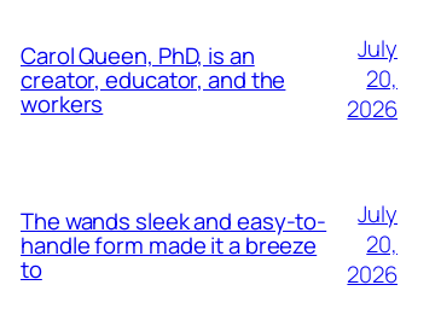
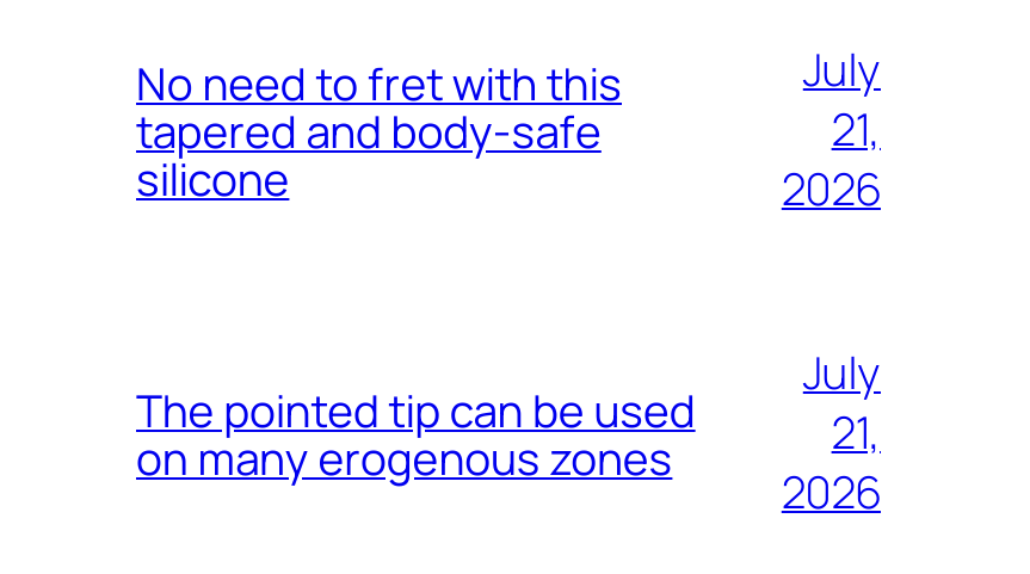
- Carol Queen, PhD, is an
- creator, educator, and the
- workers
+ No need to fret with this
+ tapered and body-safe
+ silicone

- 20,
+ 21,

- The wands sleek and easy-to-
- handle form made it a breeze
- to
+ The pointed tip can be used
+ on many erogenous zones

- 20,
+ 21,
